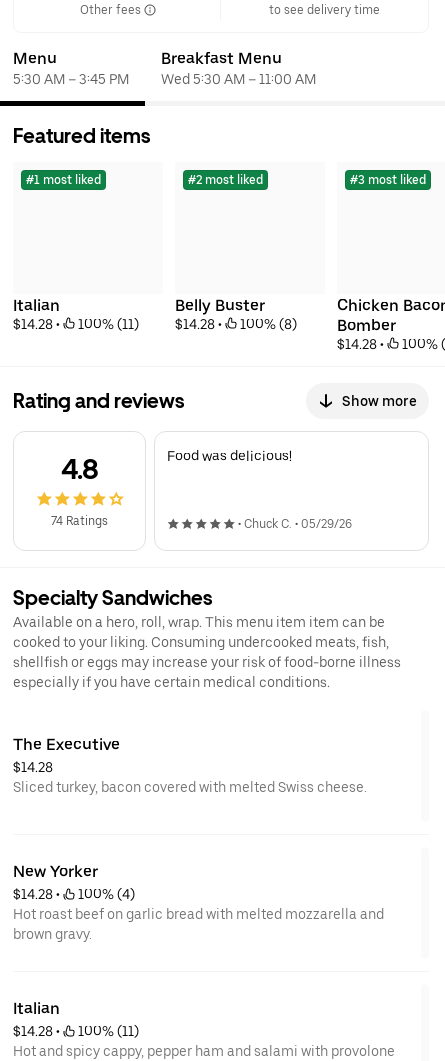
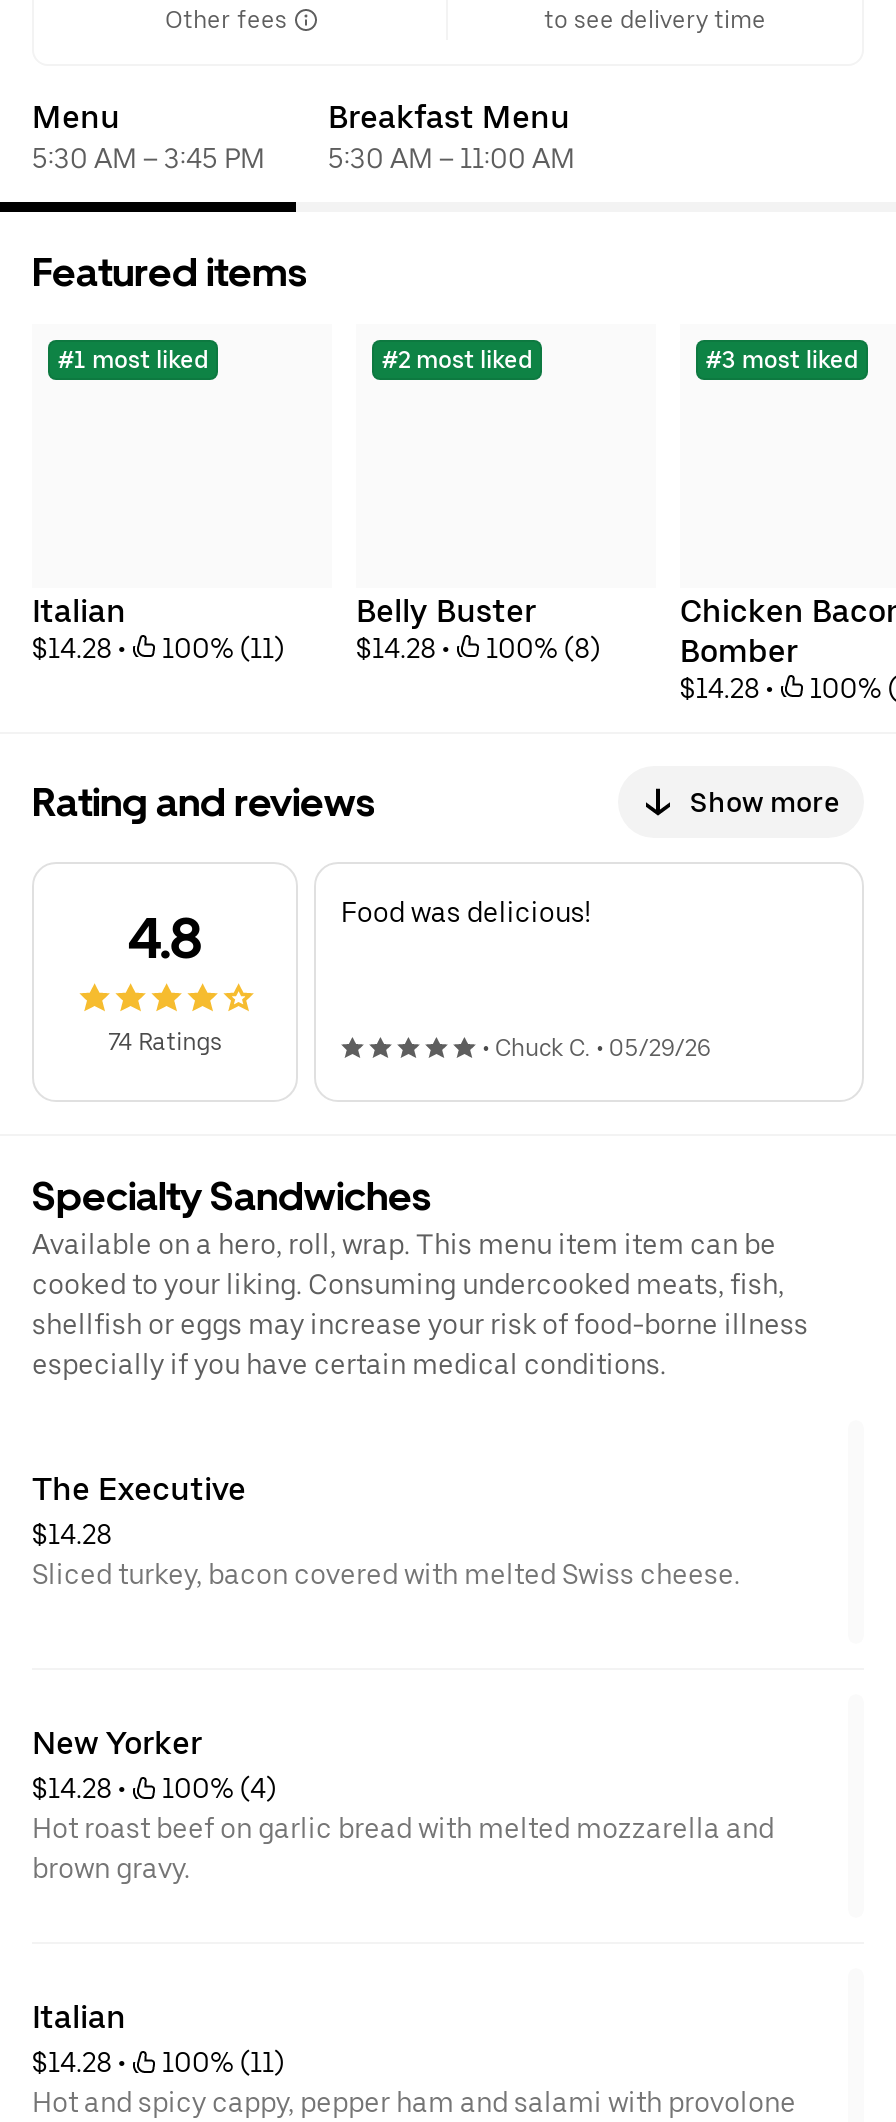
- 5:30 AM – 3:45 PM Wed 5:30 AM – 11:00 AM
+ 5:30 AM – 3:45 PM 5:30 AM – 11:00 AM
